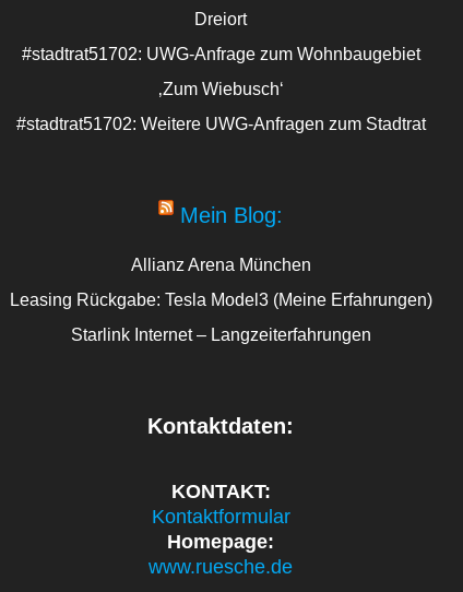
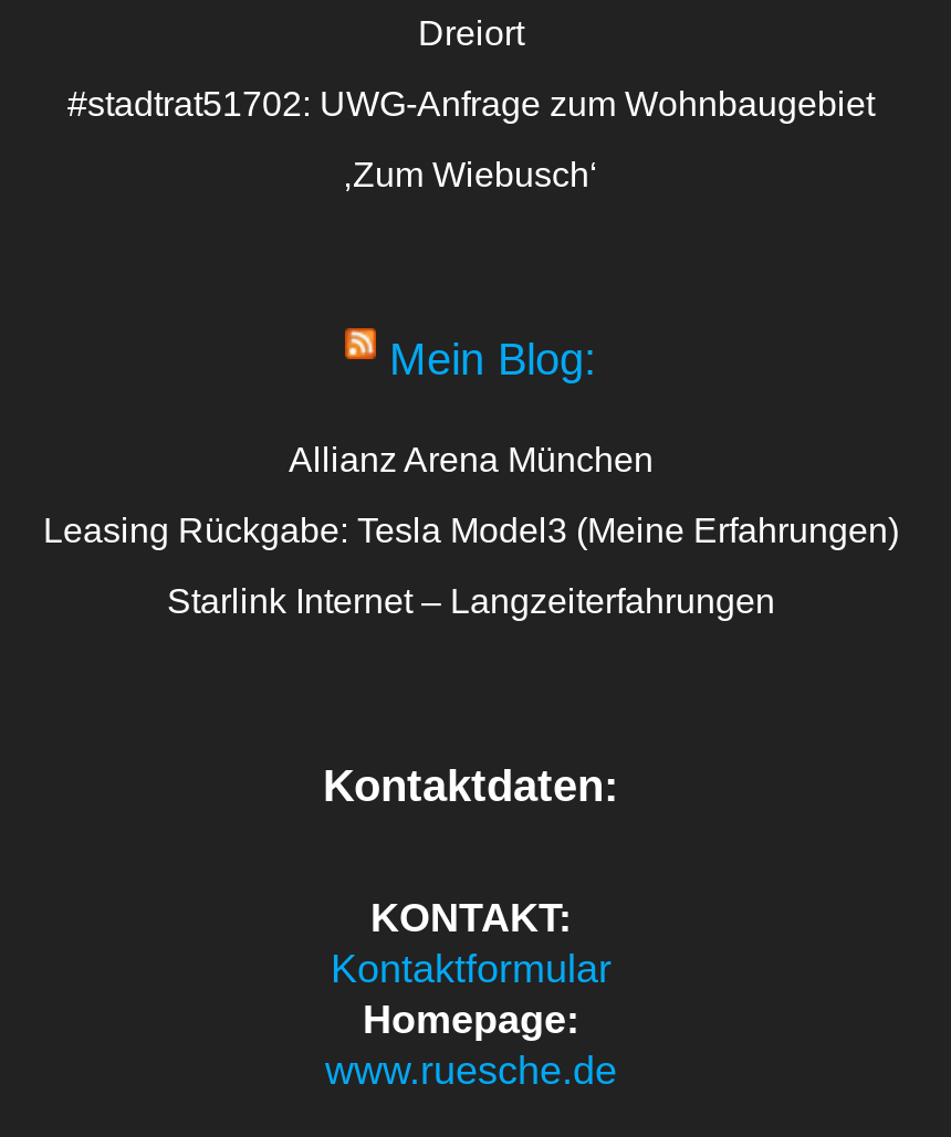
- #stadtrat51702: Weitere UWG-Anfragen zum Stadtrat
